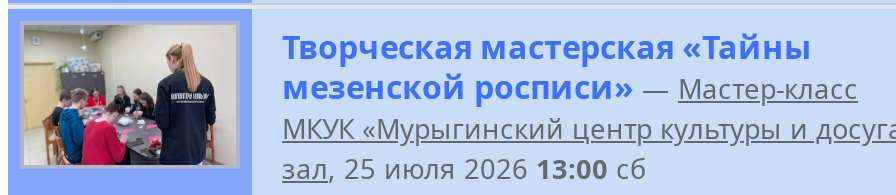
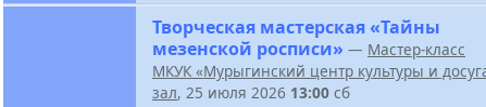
- [image]
